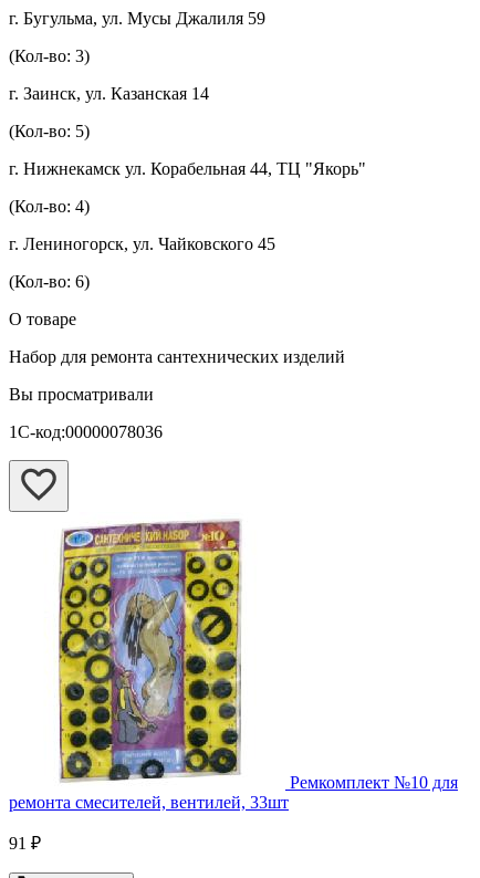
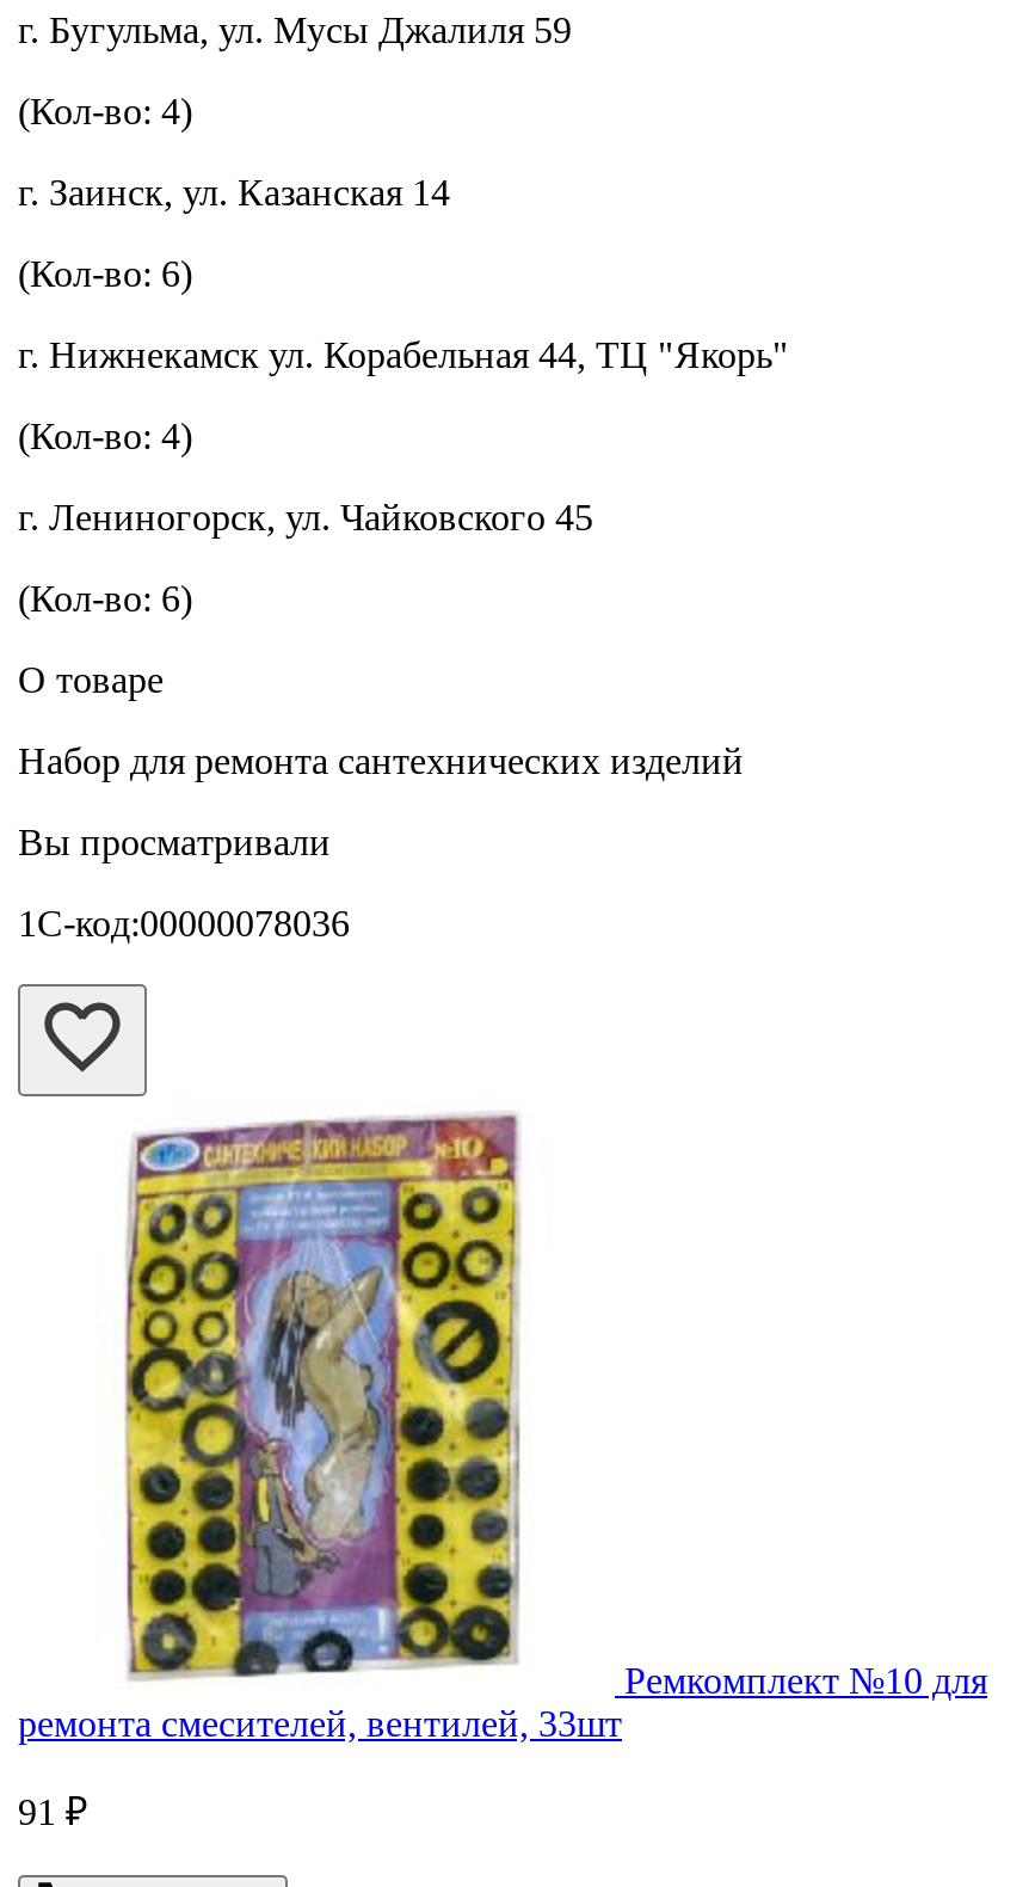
- (Кол-во: 3)
+ (Кол-во: 4)

- (Кол-во: 5)
+ (Кол-во: 6)
